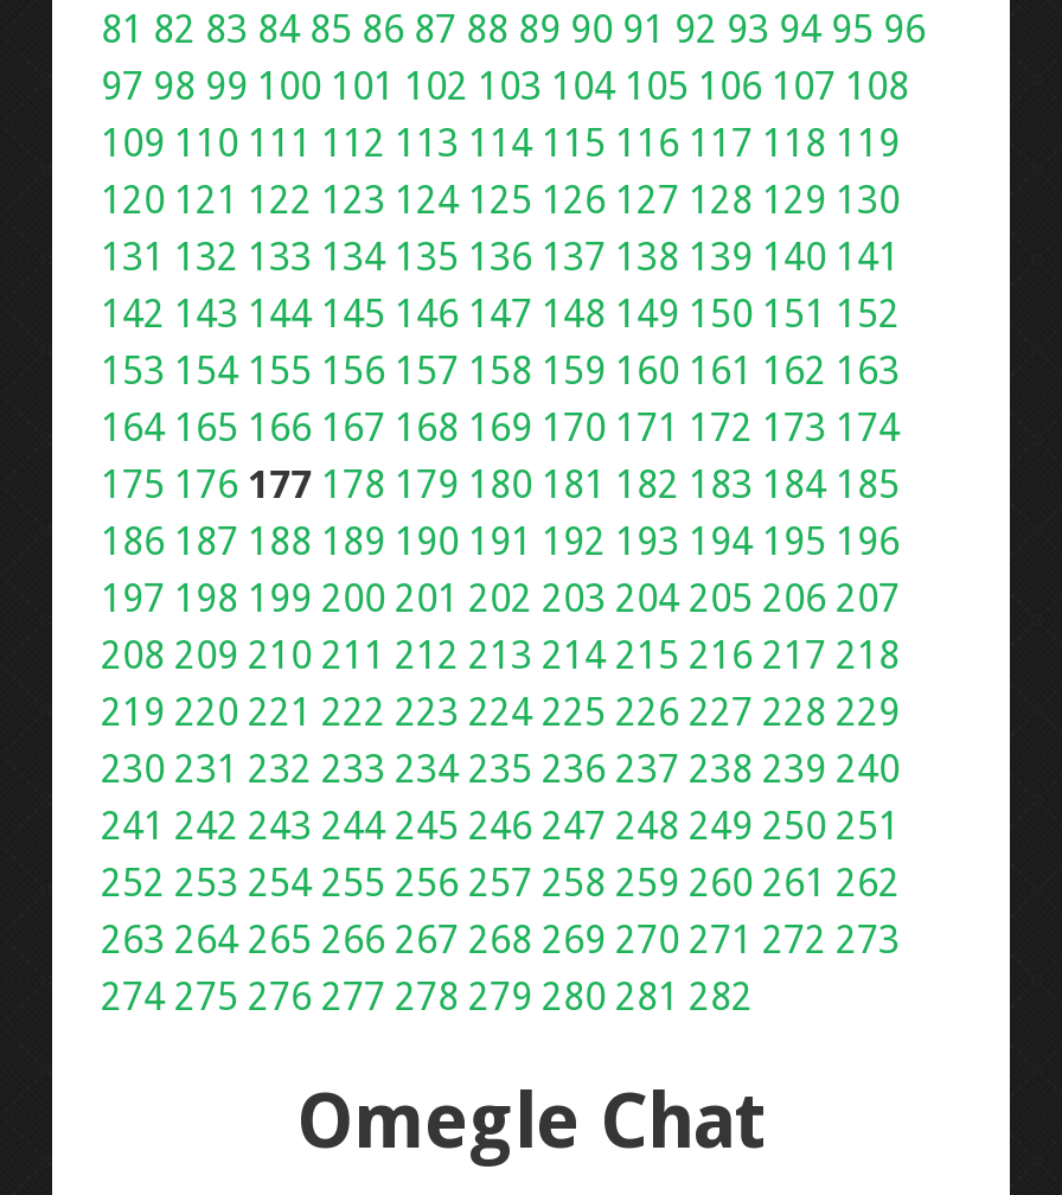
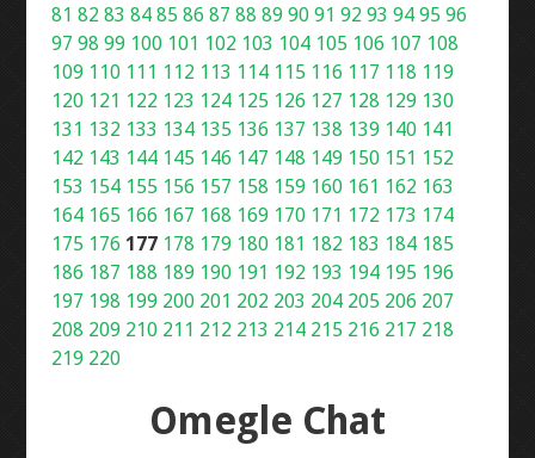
- 219 220 221 222 223 224 225 226 227 228 229
- 230 231 232 233 234 235 236 237 238 239 240
- 241 242 243 244 245 246 247 248 249 250 251
- 252 253 254 255 256 257 258 259 260 261 262
- 263 264 265 266 267 268 269 270 271 272 273
- 274 275 276 277 278 279 280 281 282
+ 219 220
